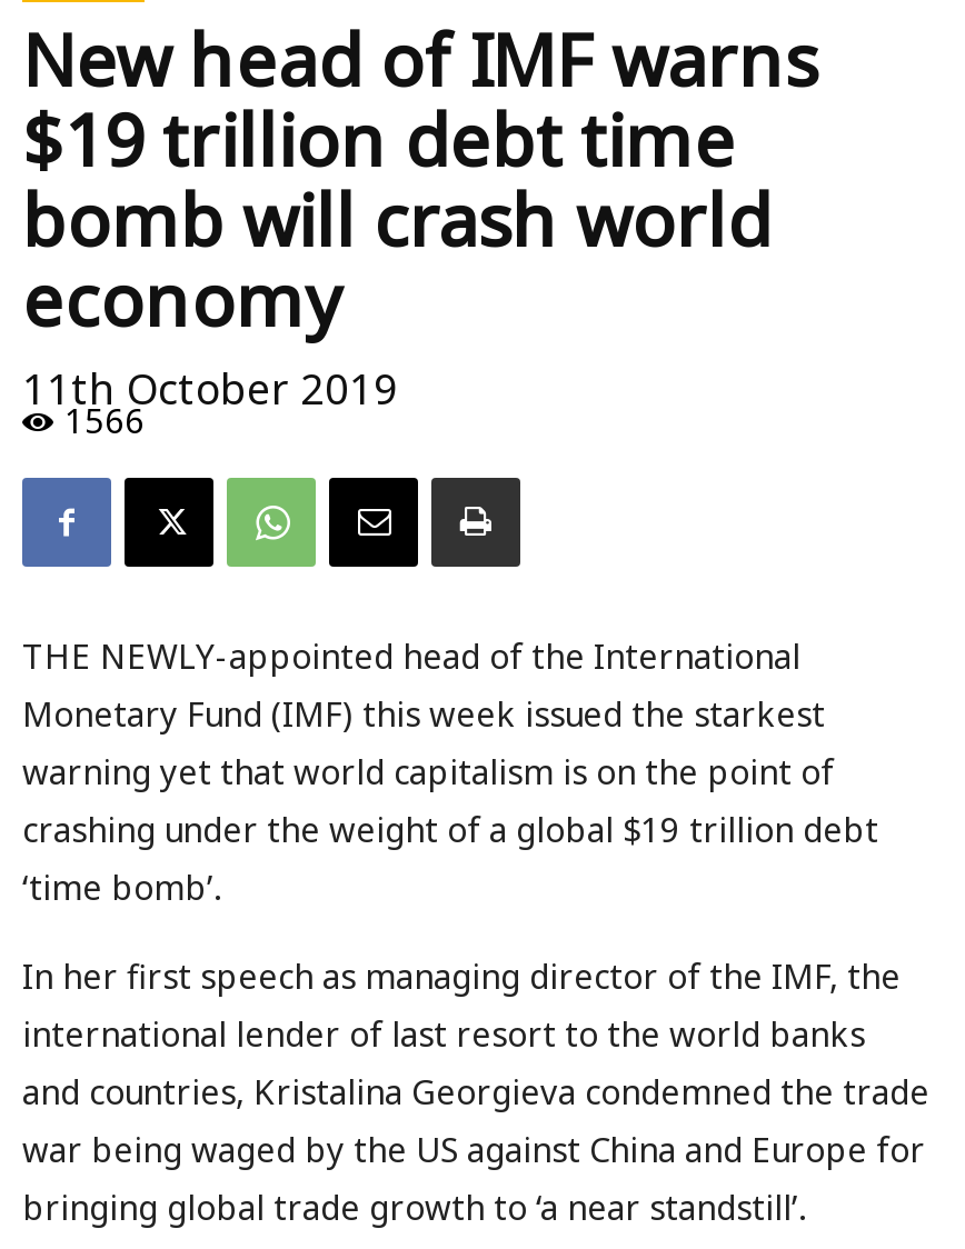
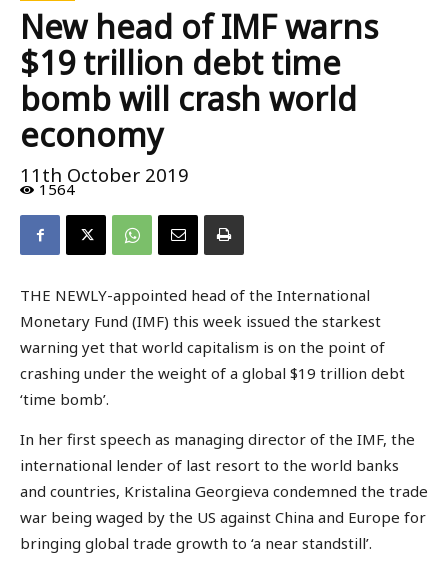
- 1566
+ 1564
